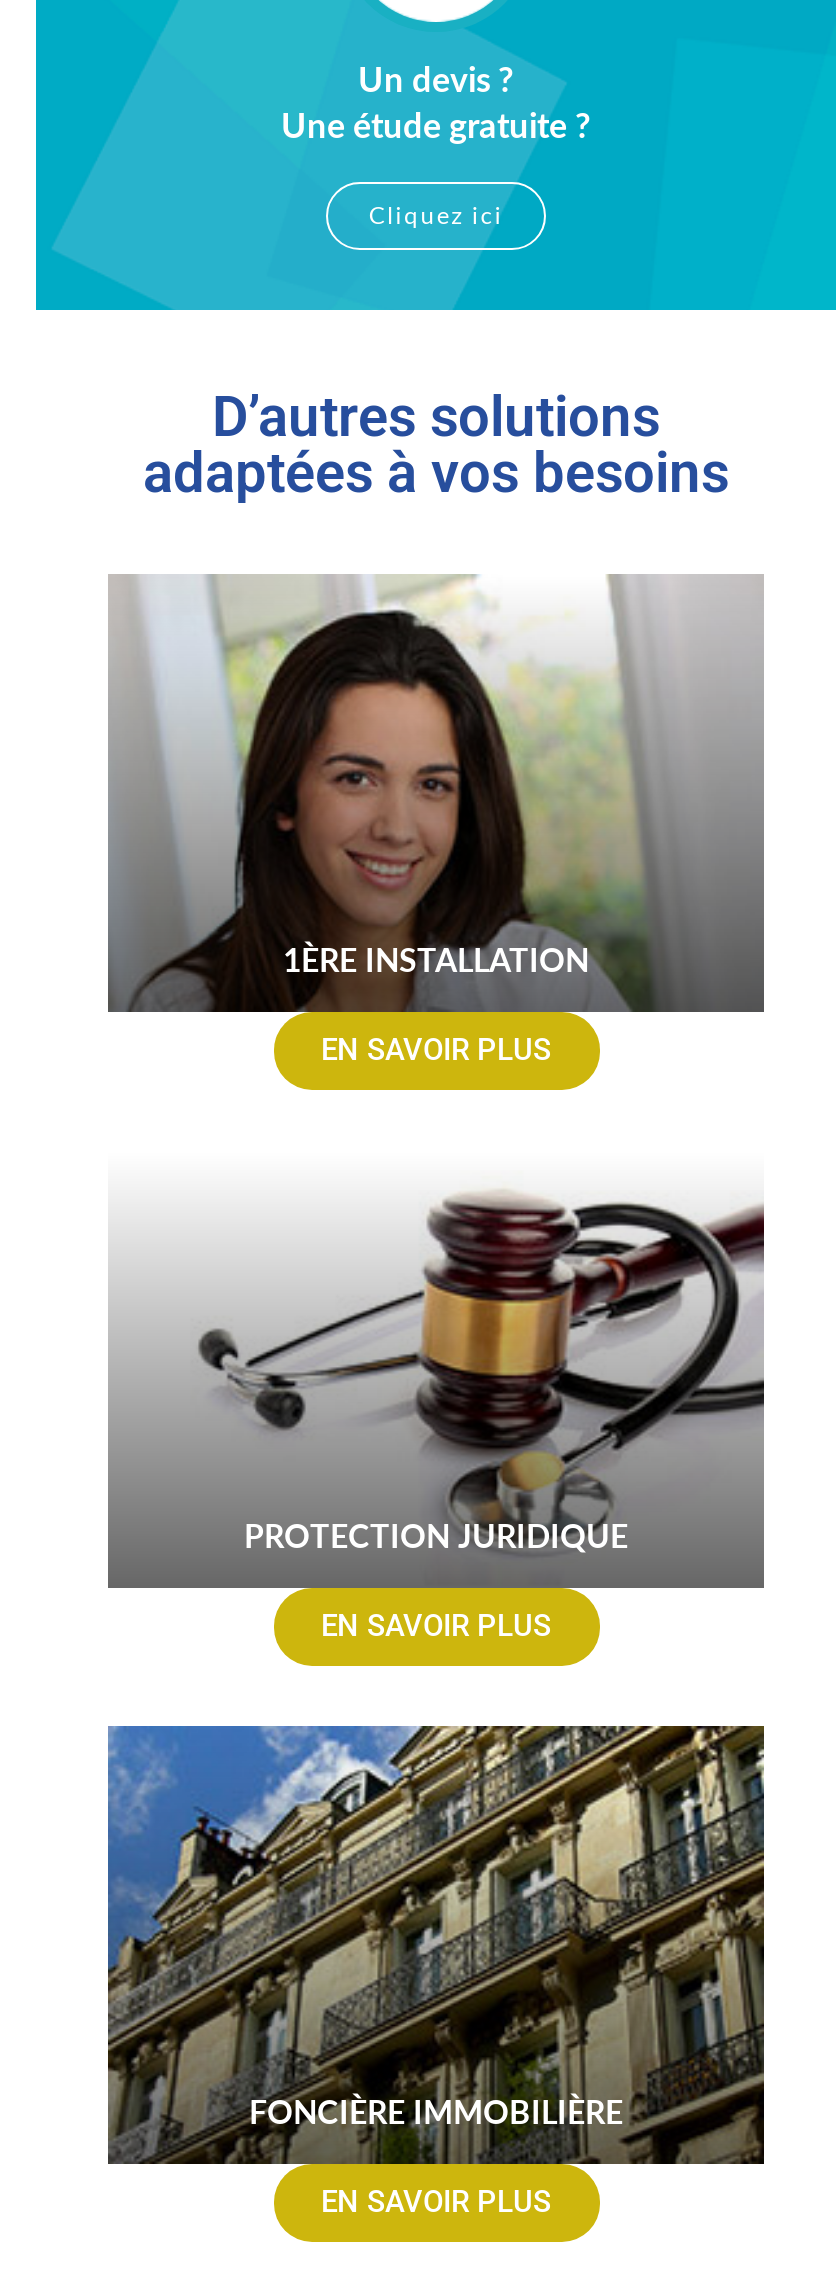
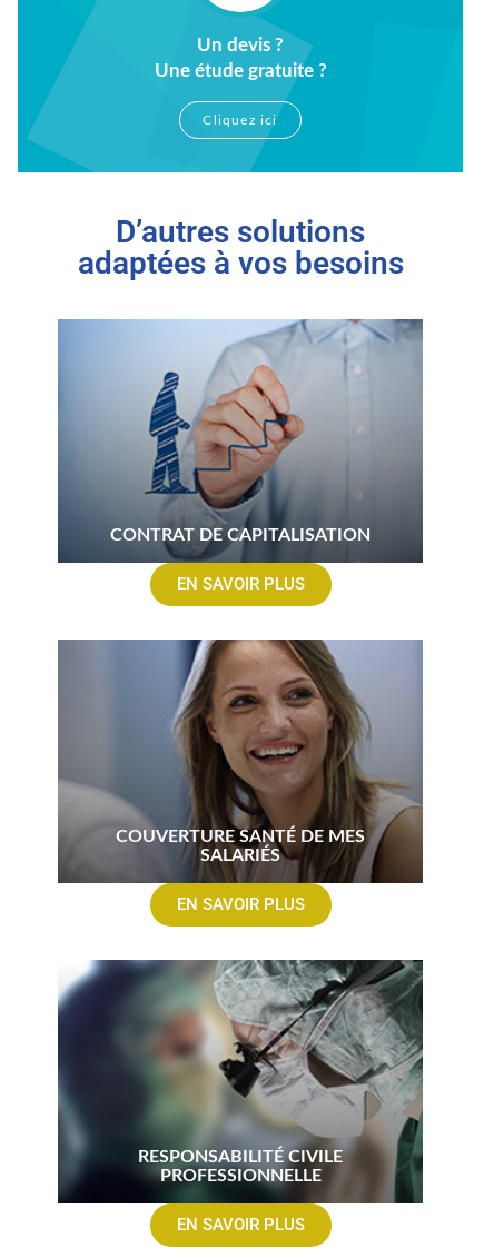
- [image]
- 1ÈRE INSTALLATION
+ [image]
+ CONTRAT DE CAPITALISATION

- [image]
- PROTECTION JURIDIQUE
+ [image]
+ COUVERTURE SANTÉ DE MES
+ SALARIÉS

- [image]
- FONCIÈRE IMMOBILIÈRE
+ [image]
+ RESPONSABILITÉ CIVILE
+ PROFESSIONNELLE
